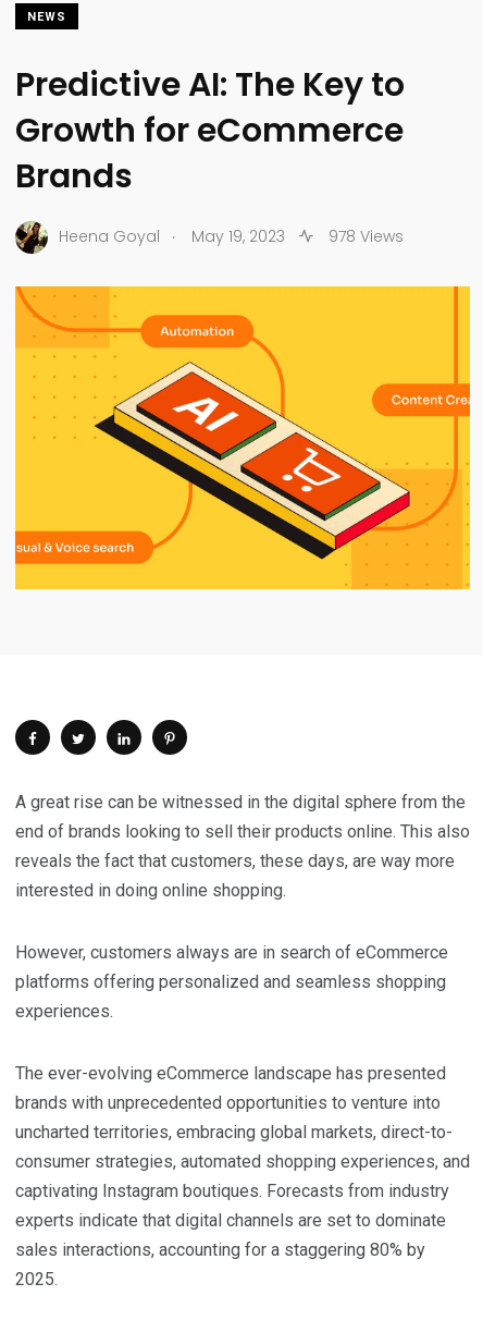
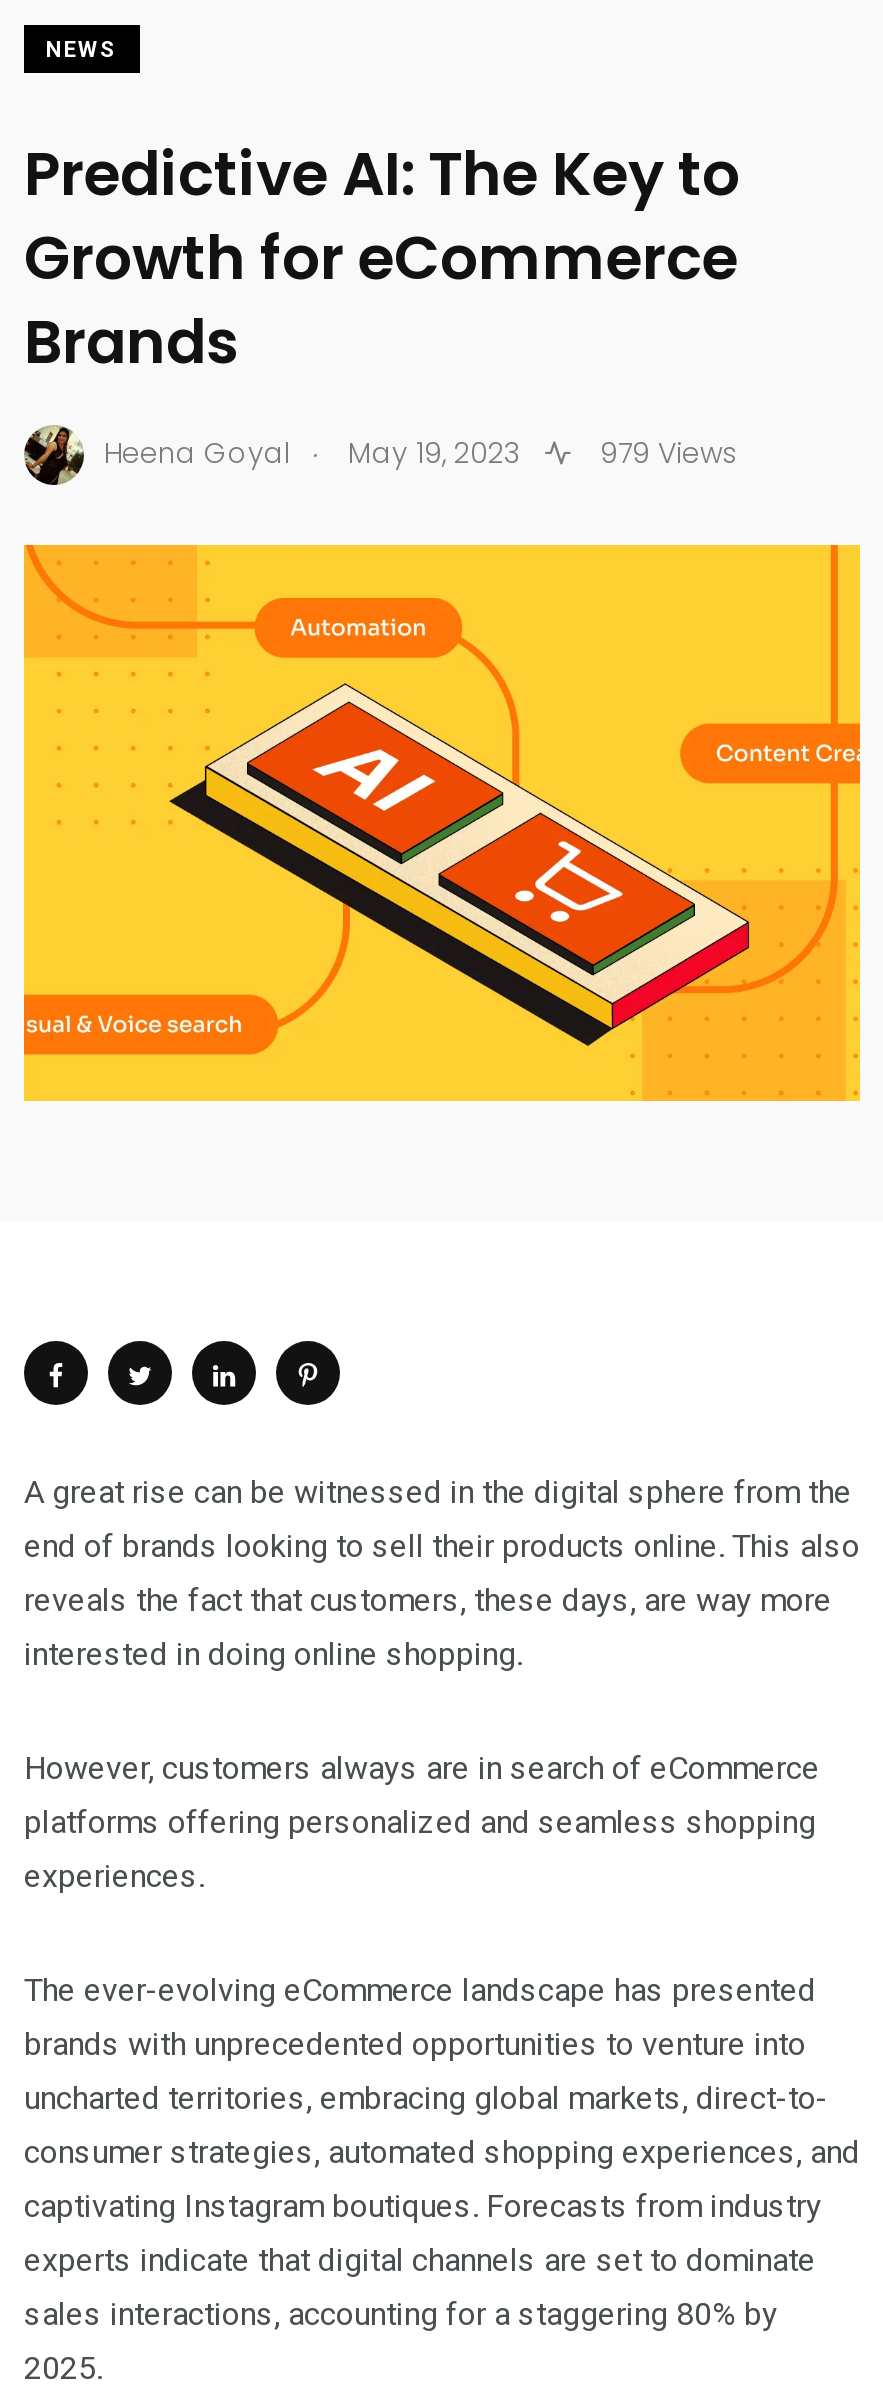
- Heena Goyal . May 19, 2023 978 Views
+ Heena Goyal . May 19, 2023 979 Views
